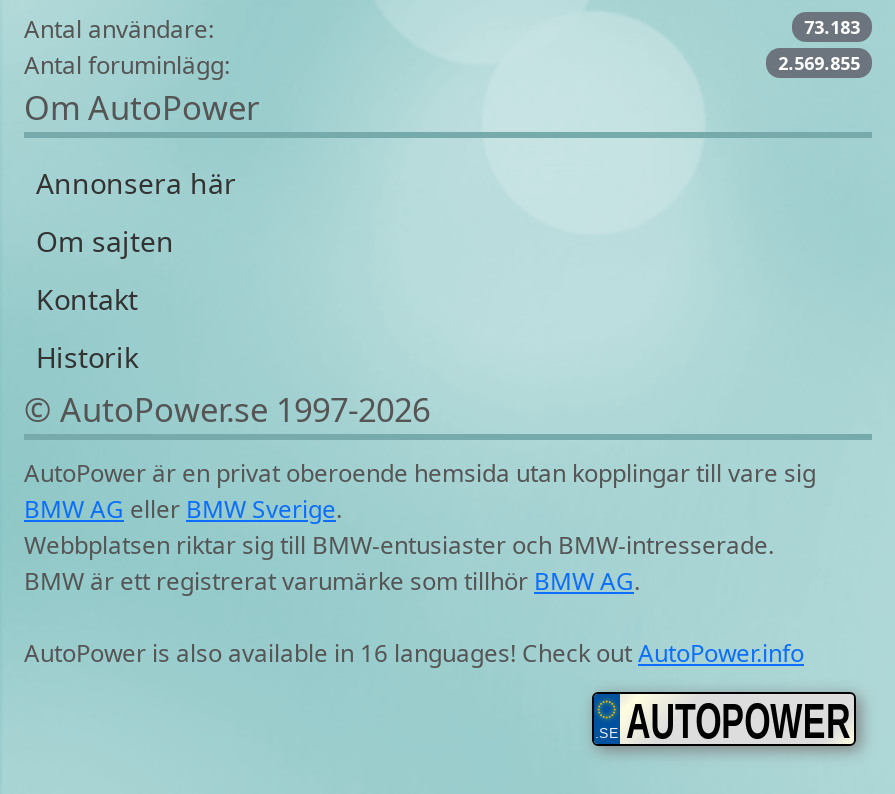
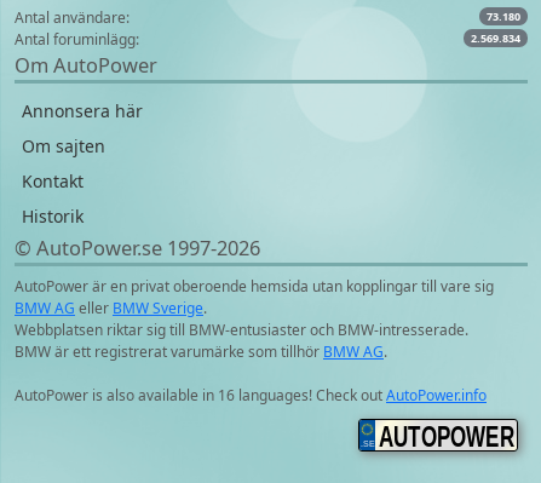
- 73.183
+ 73.180

- 2.569.855
+ 2.569.834
